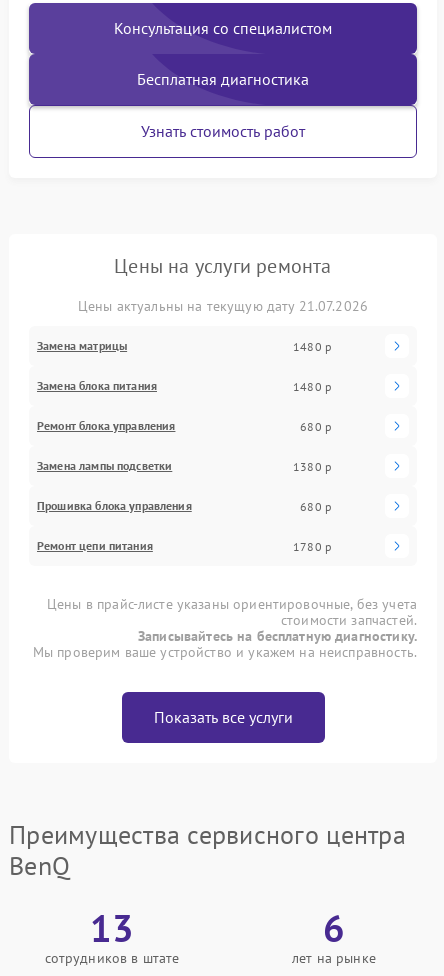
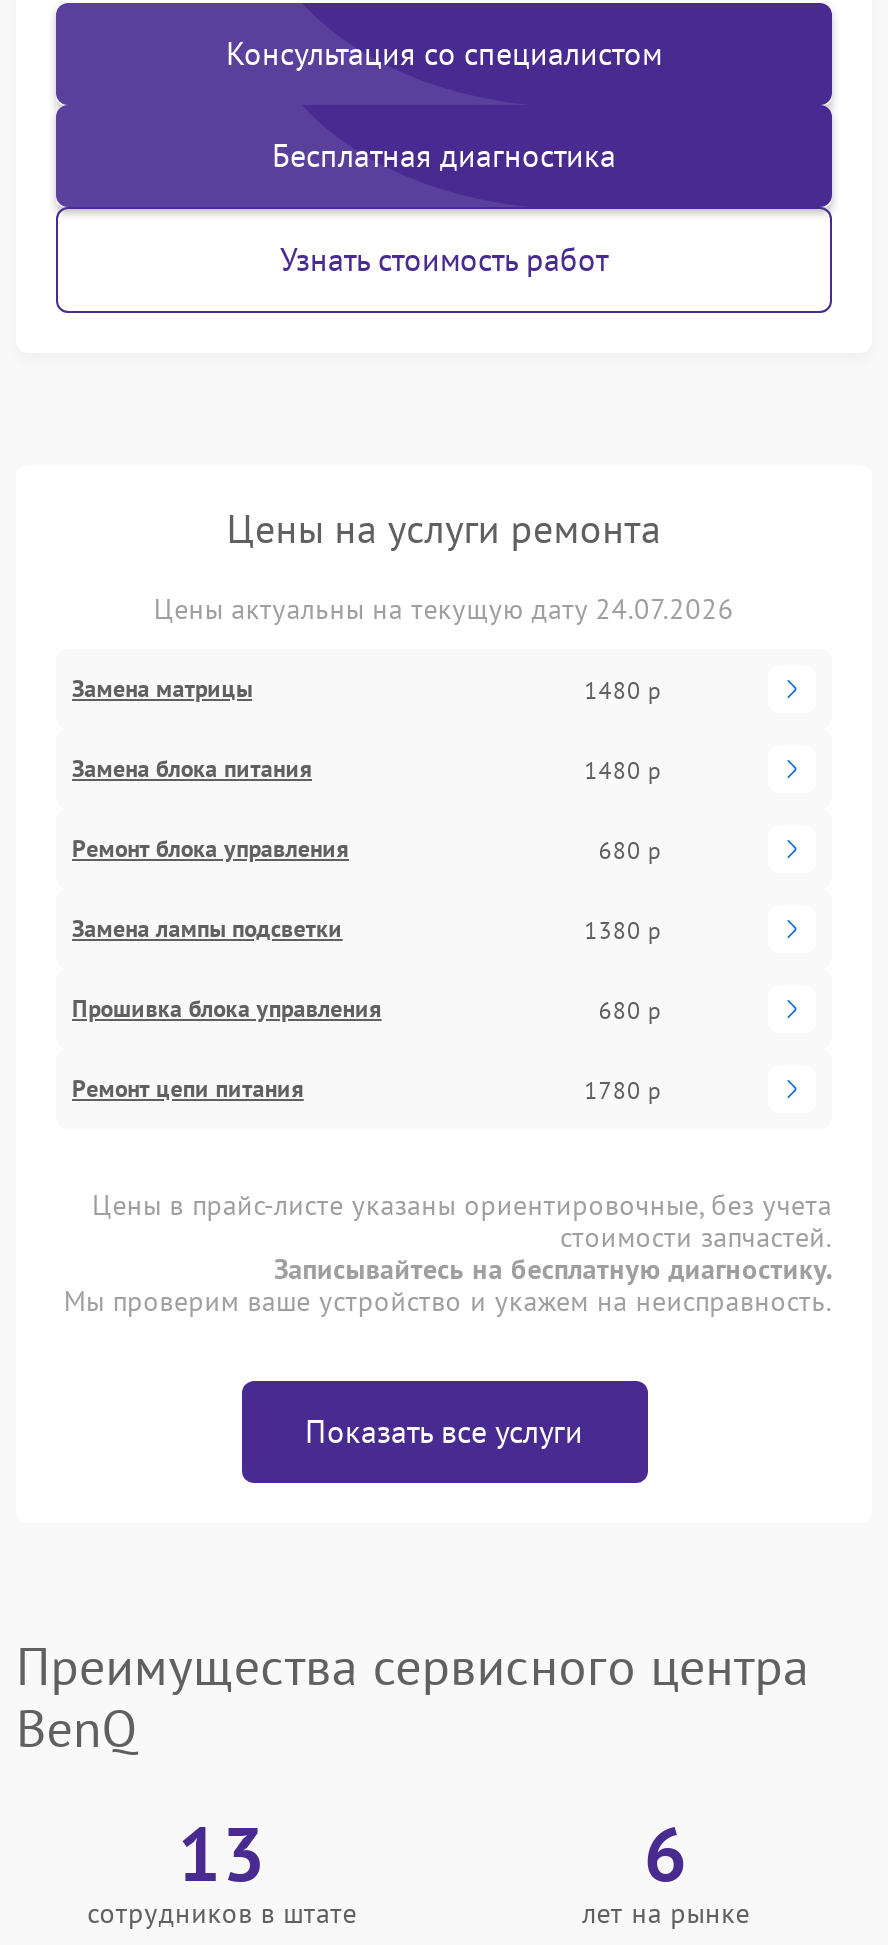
- Цены актуальны на текущую дату 21.07.2026
+ Цены актуальны на текущую дату 24.07.2026
